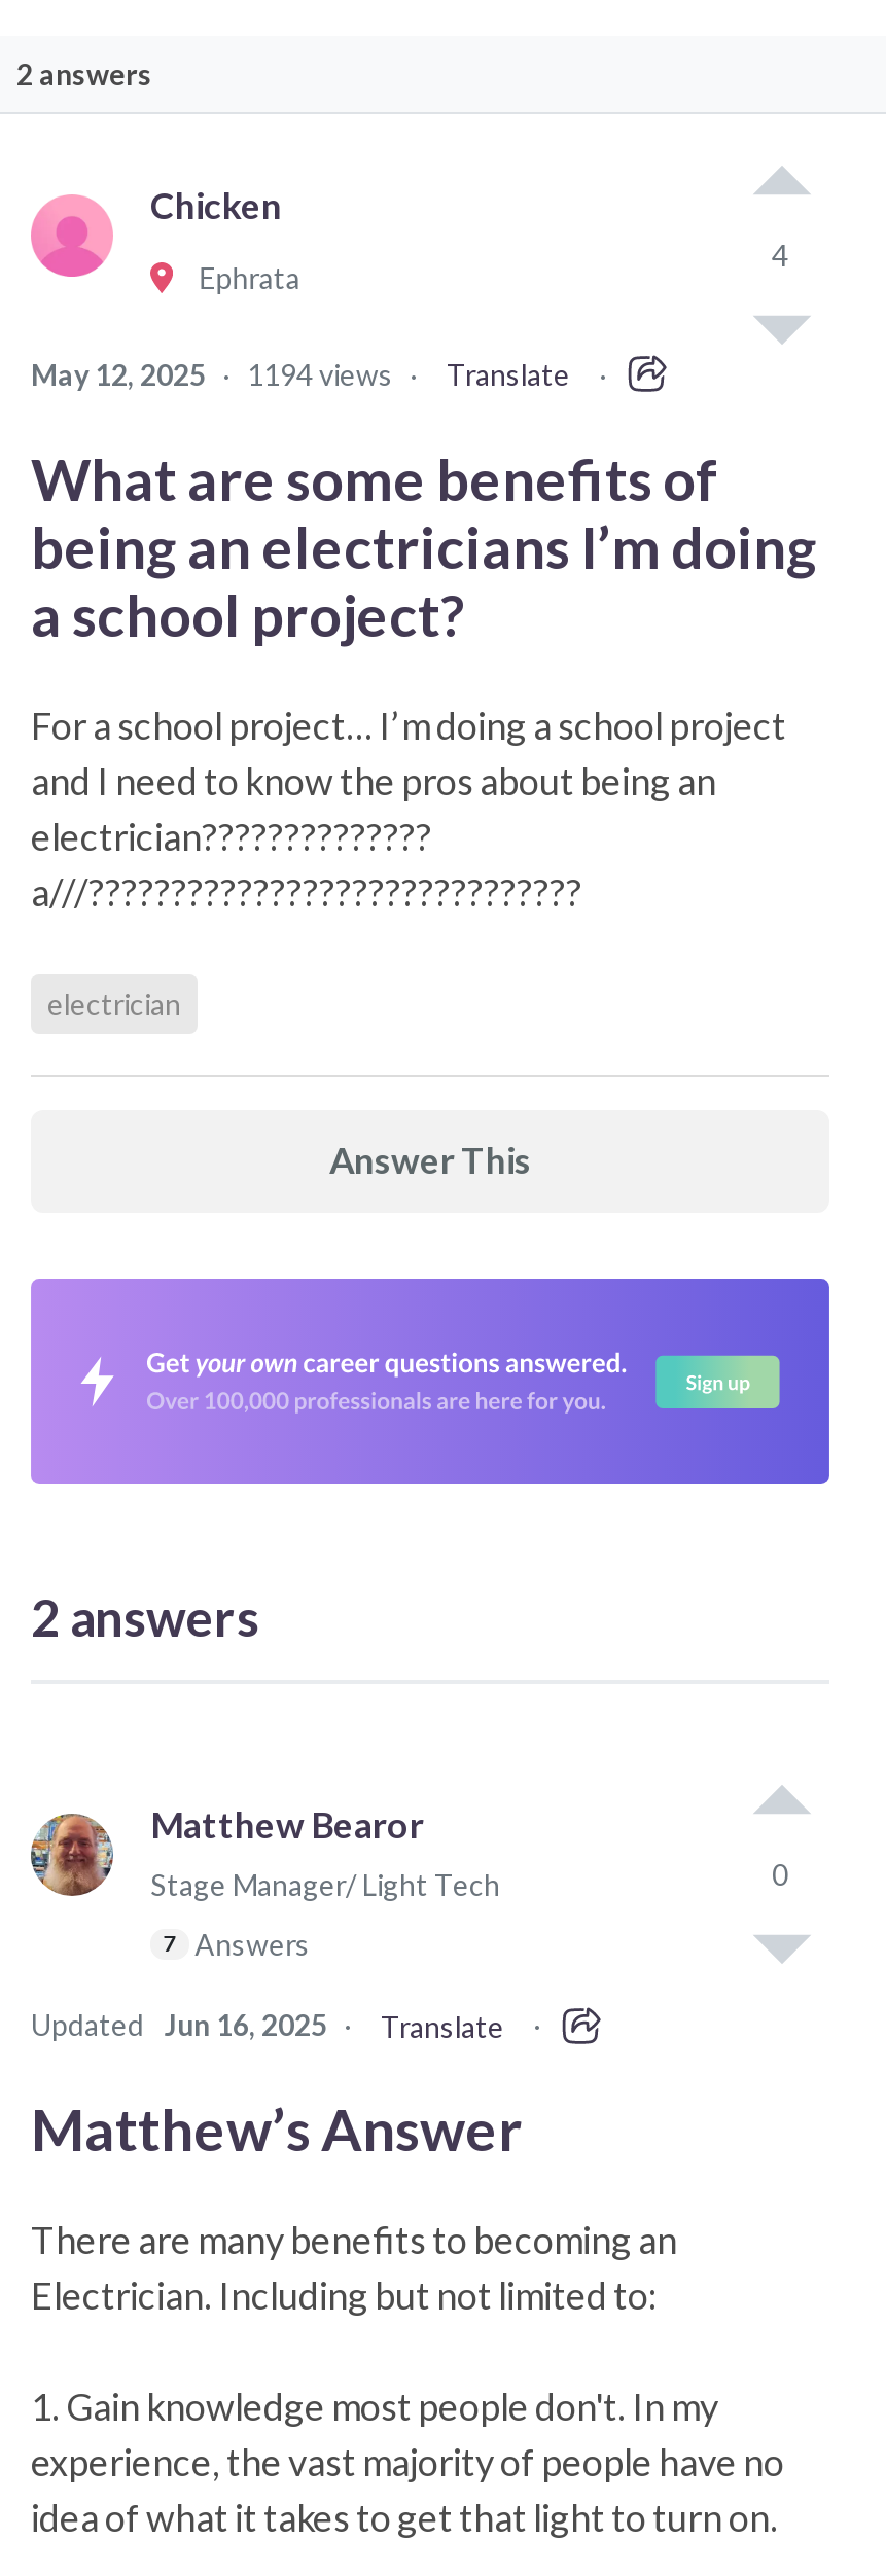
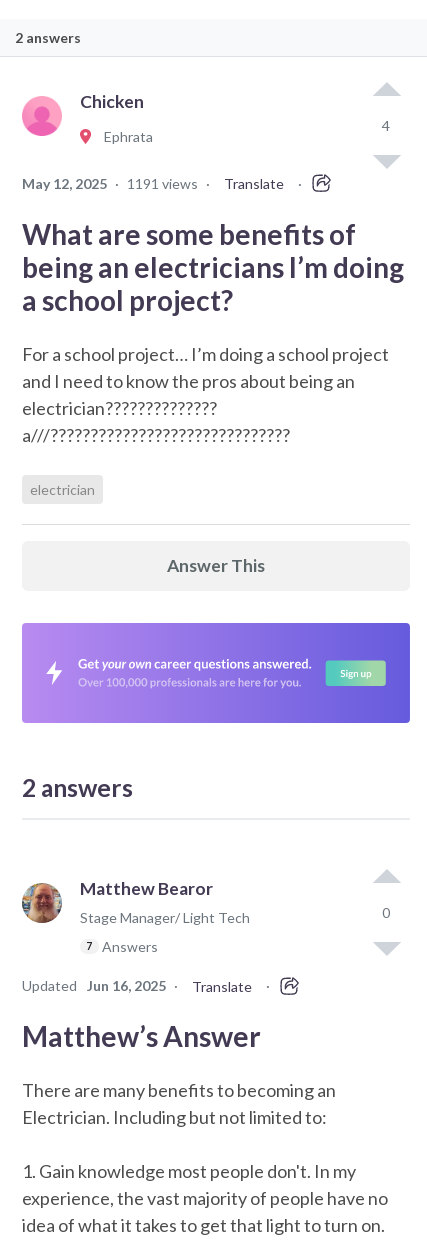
- May 12, 2025 · 1194 views ·
+ May 12, 2025 · 1191 views ·
